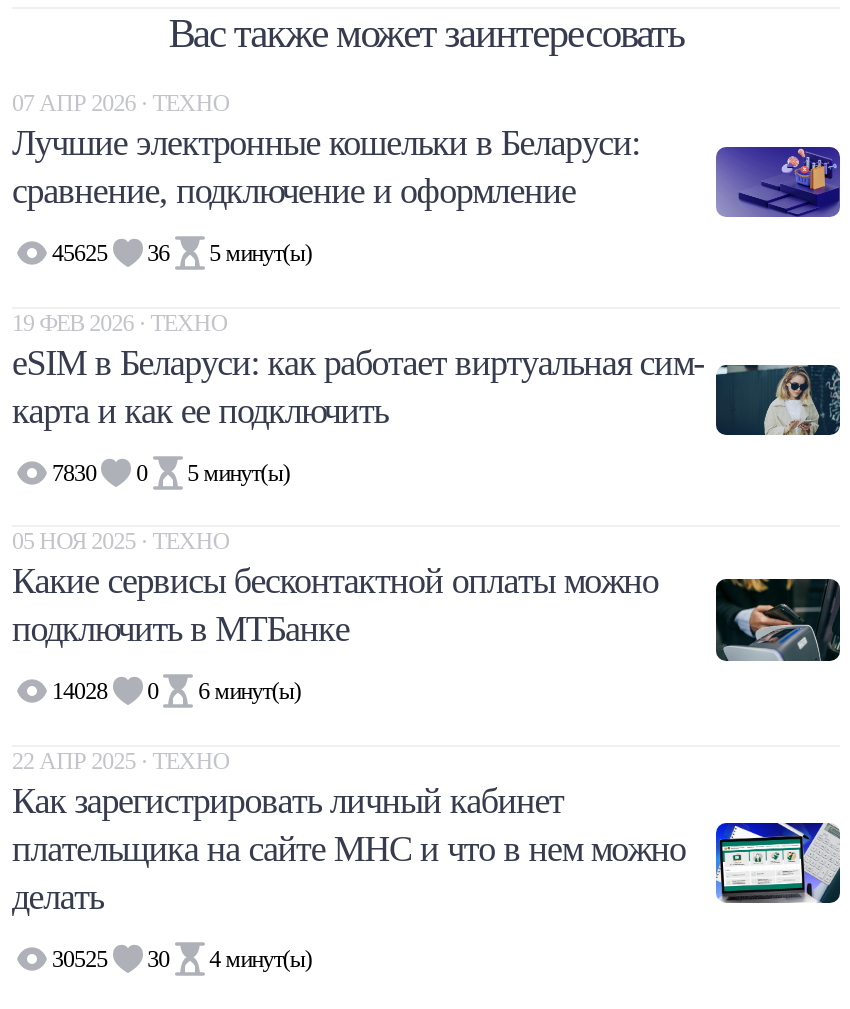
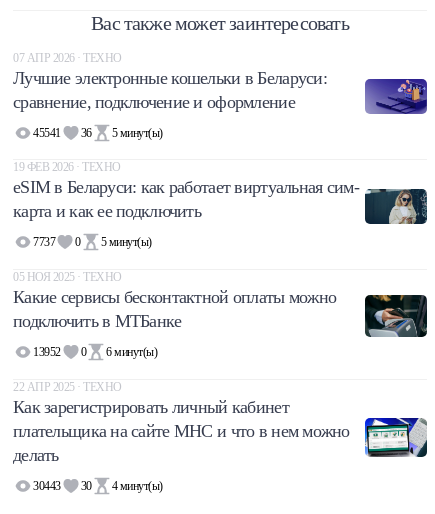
- 45625 36 5 минут(ы)
+ 45541 36 5 минут(ы)

- 7830 0 5 минут(ы)
+ 7737 0 5 минут(ы)

- 14028 0 6 минут(ы)
+ 13952 0 6 минут(ы)

- 30525 30 4 минут(ы)
+ 30443 30 4 минут(ы)
